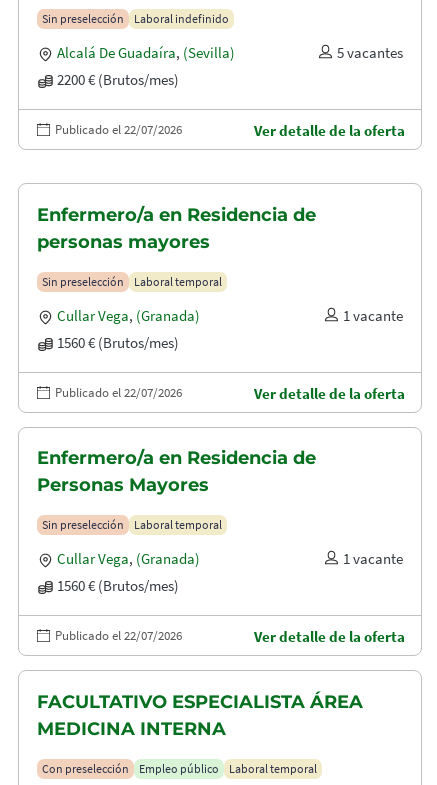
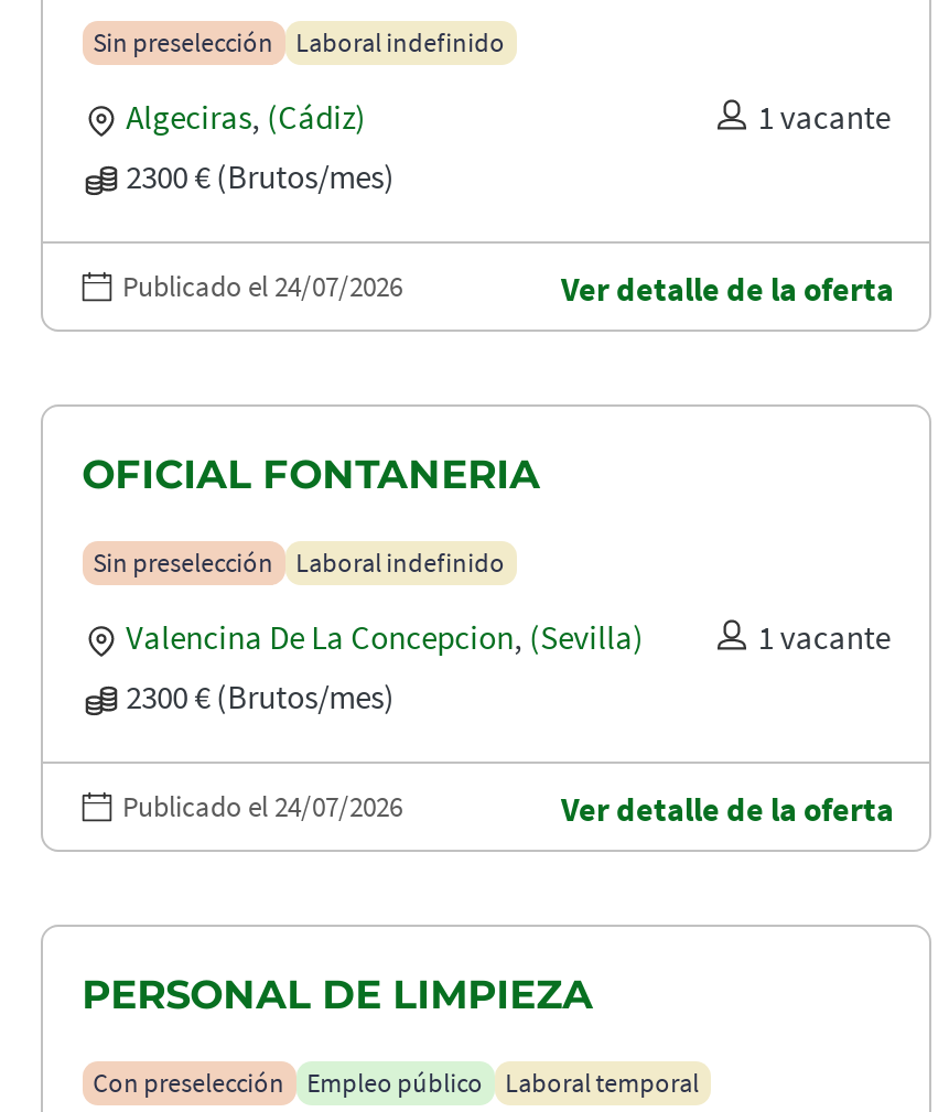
- Alcalá De Guadaíra, (Sevilla)
- 5 vacantes
- 2200 € (Brutos/mes)
+ Algeciras, (Cádiz)
+ 1 vacante
+ 2300 € (Brutos/mes)

- Publicado el 22/07/2026
+ Publicado el 24/07/2026

- Enfermero/a en Residencia de
- personas mayores
+ OFICIAL FONTANERIA

- Laboral temporal
+ Laboral indefinido

- Cullar Vega, (Granada)
+ Valencina De La Concepcion, (Sevilla)

- 1560 € (Brutos/mes)
+ 2300 € (Brutos/mes)

- Publicado el 22/07/2026
+ Publicado el 24/07/2026

- Enfermero/a en Residencia de
- Personas Mayores
- Sin preselección
- Laboral temporal
- Cullar Vega, (Granada)
- 1 vacante
- 1560 € (Brutos/mes)
- Publicado el 22/07/2026
- Ver detalle de la oferta
- FACULTATIVO ESPECIALISTA ÁREA
- MEDICINA INTERNA
+ PERSONAL DE LIMPIEZA
